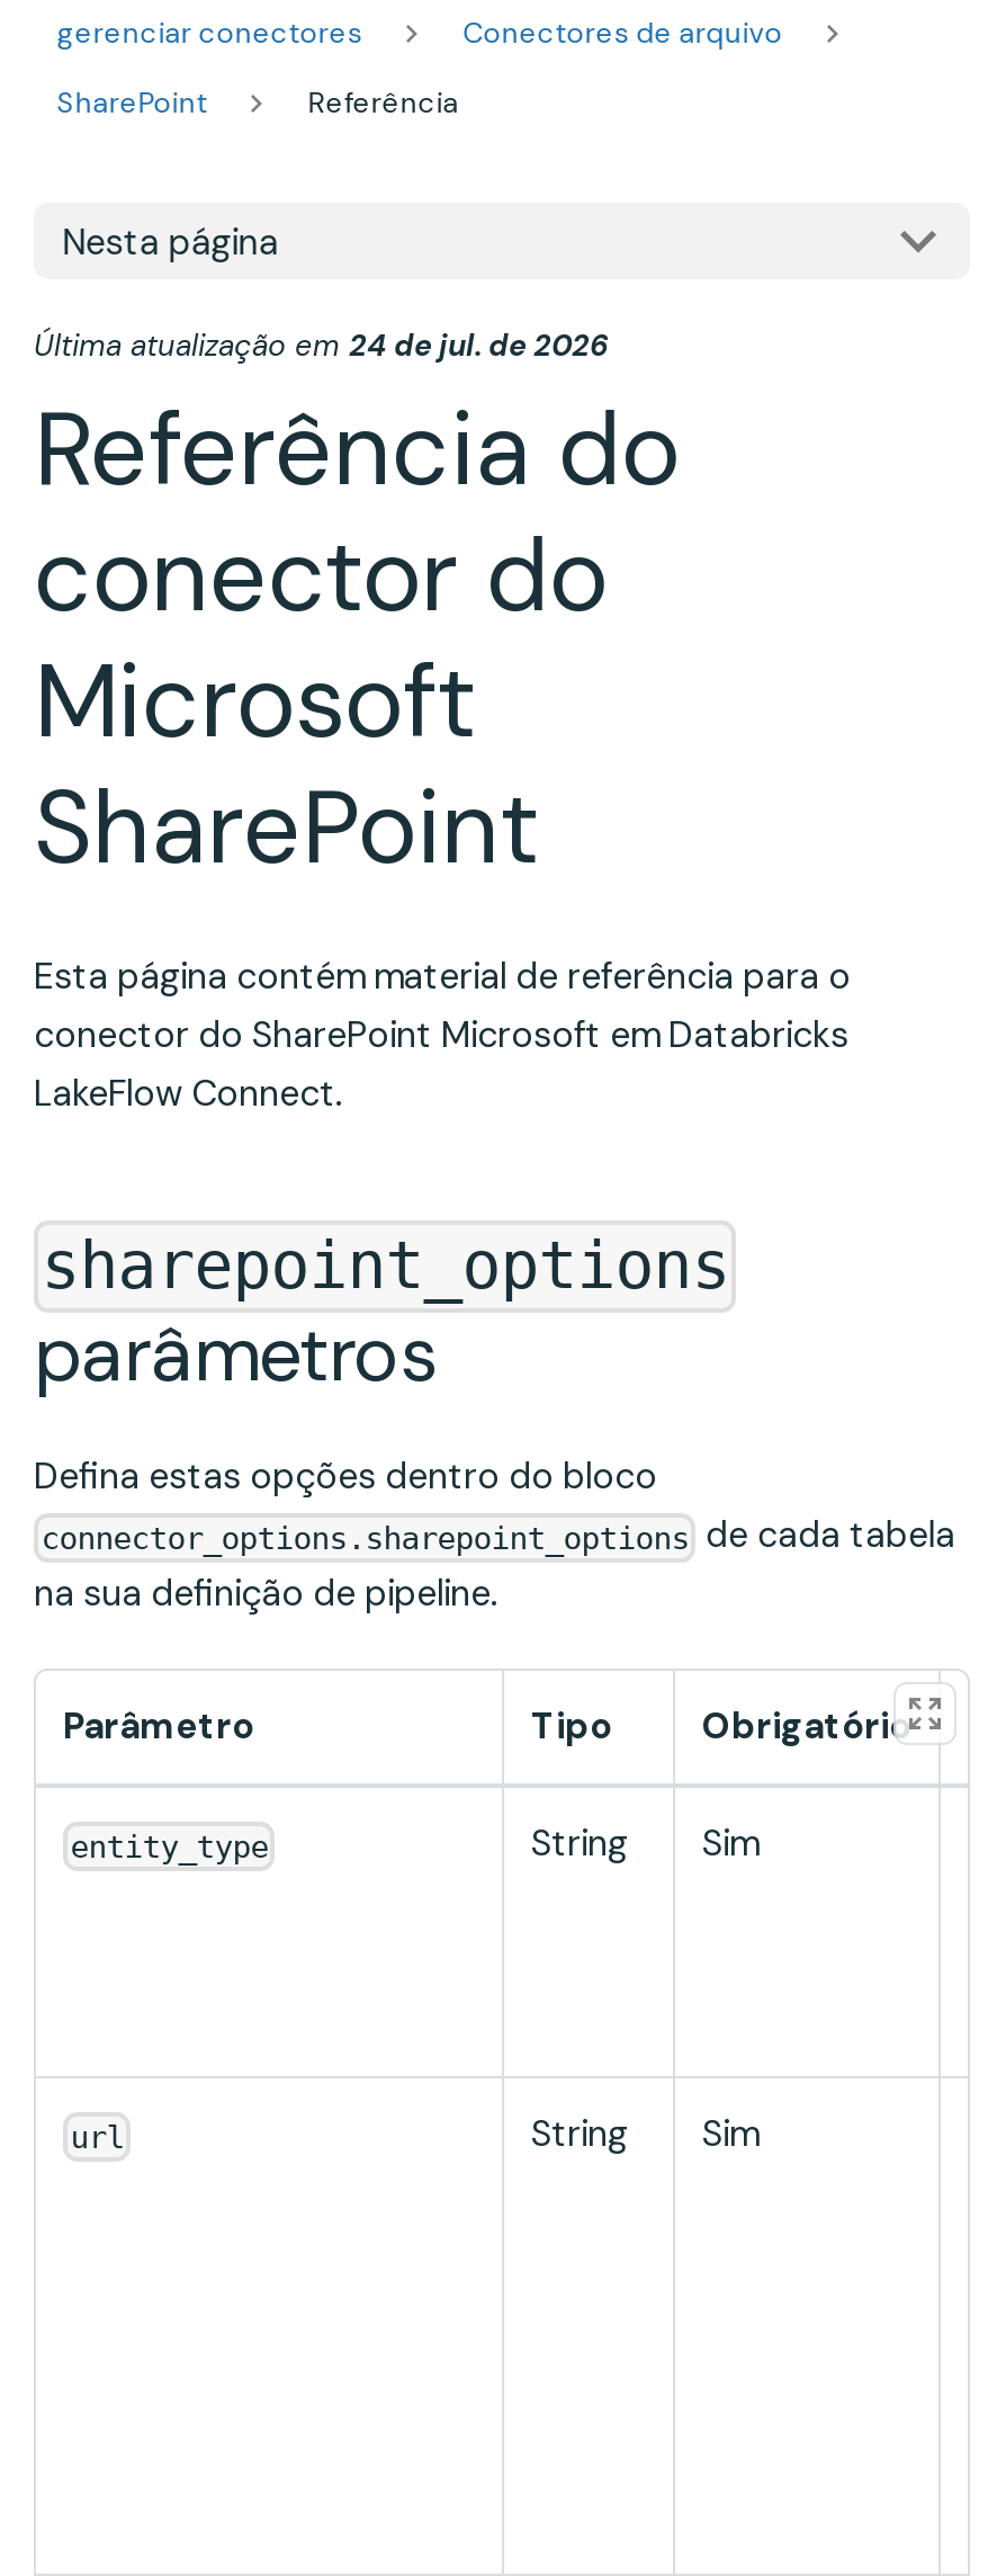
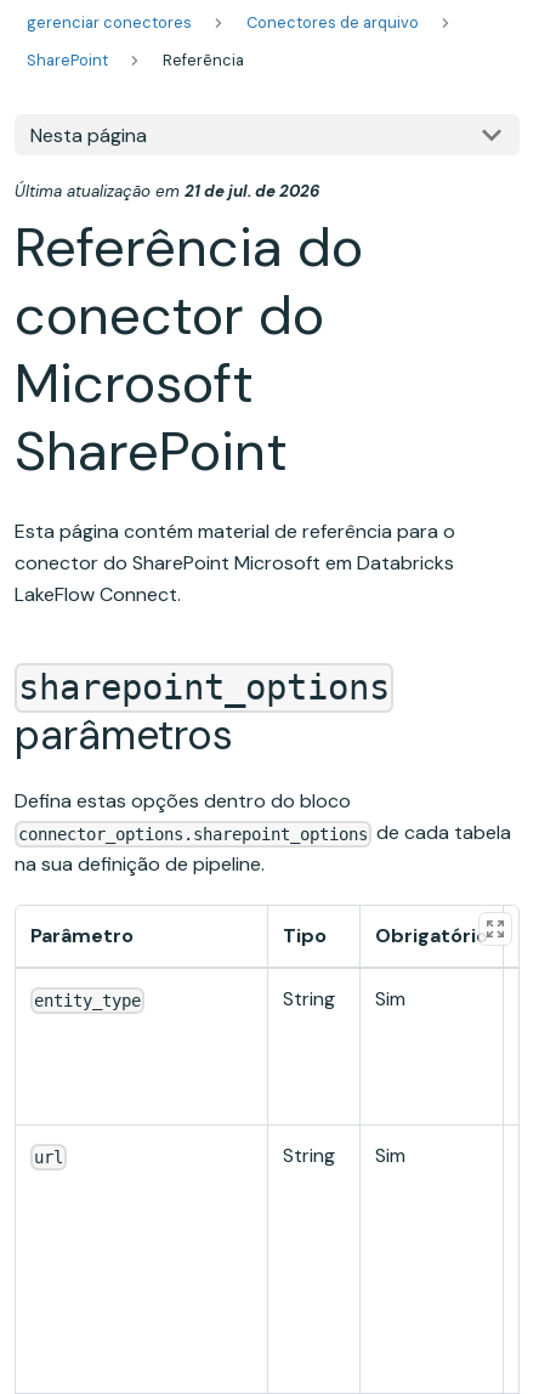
- Última atualização em 24 de jul. de 2026
+ Última atualização em 21 de jul. de 2026
